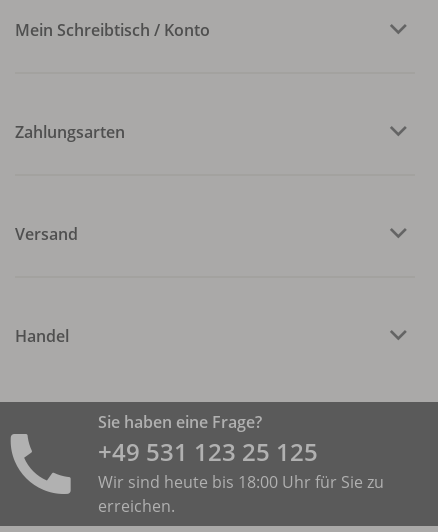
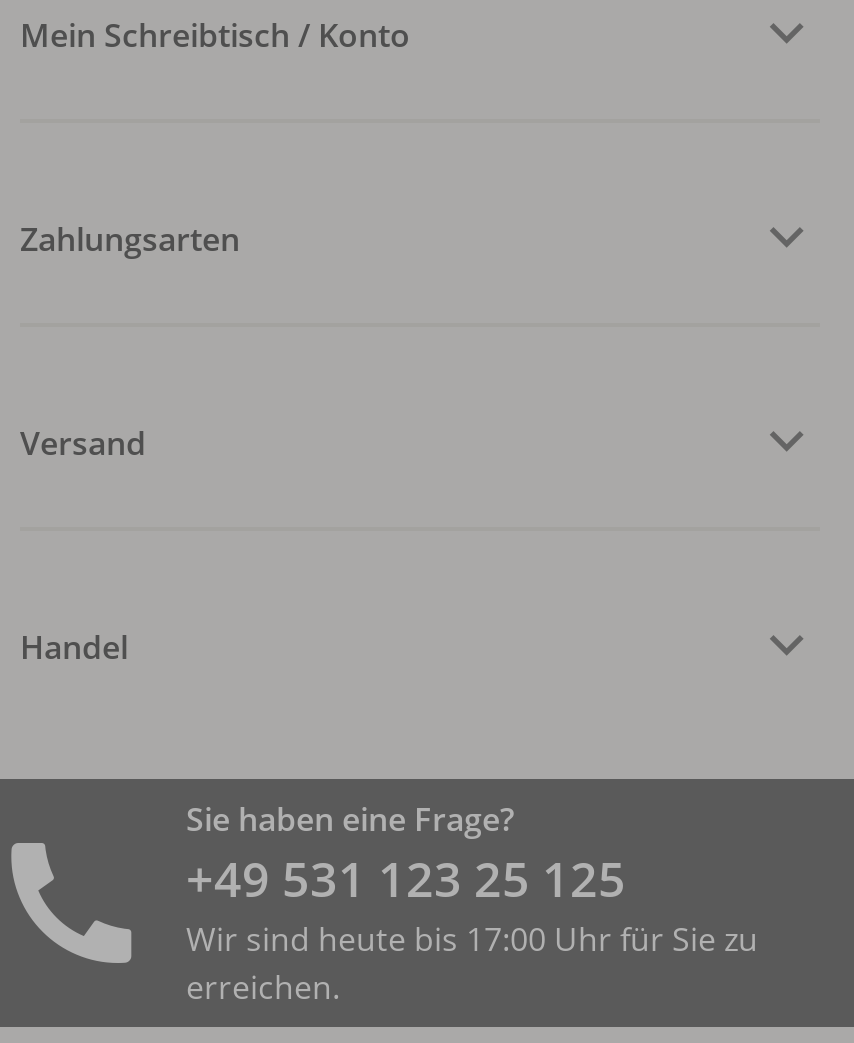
- Wir sind heute bis 18:00 Uhr für Sie zu
+ Wir sind heute bis 17:00 Uhr für Sie zu
